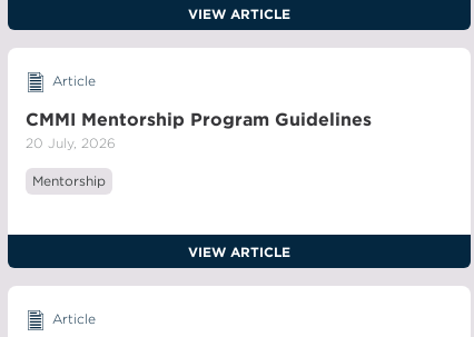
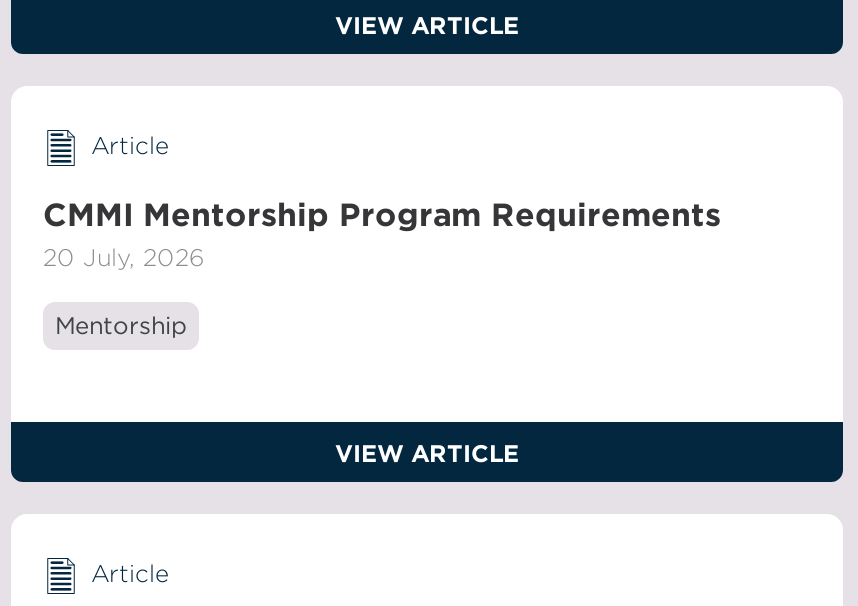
- CMMI Mentorship Program Guidelines
+ CMMI Mentorship Program Requirements
